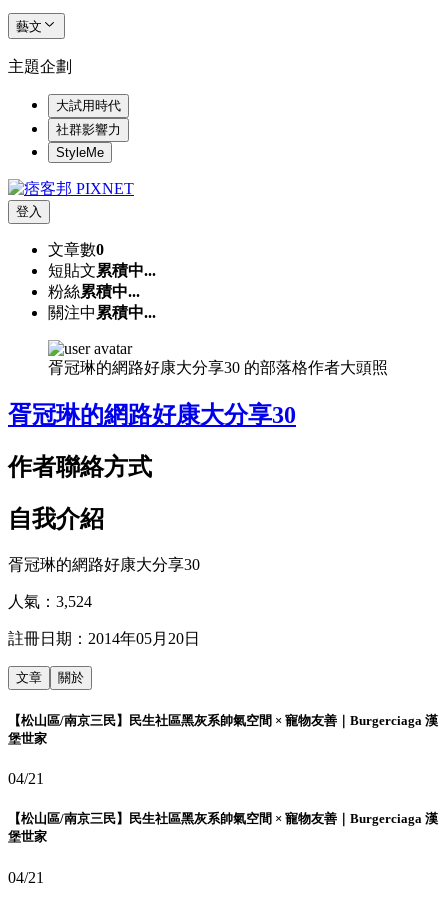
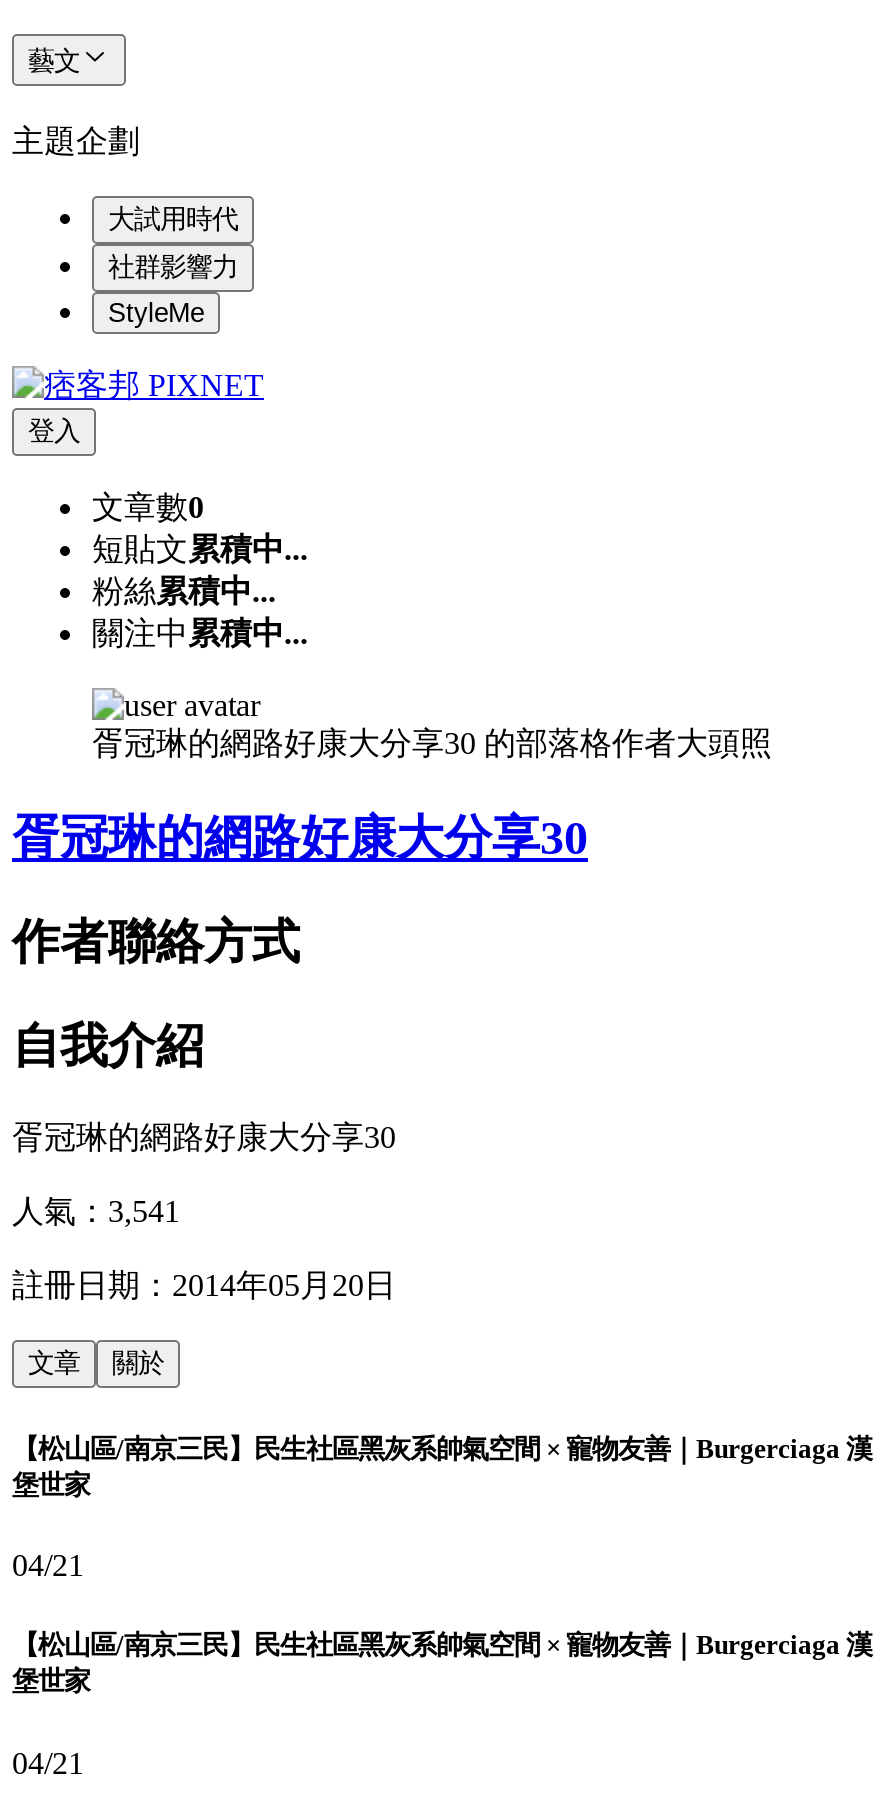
- 人氣：3,524
+ 人氣：3,541
